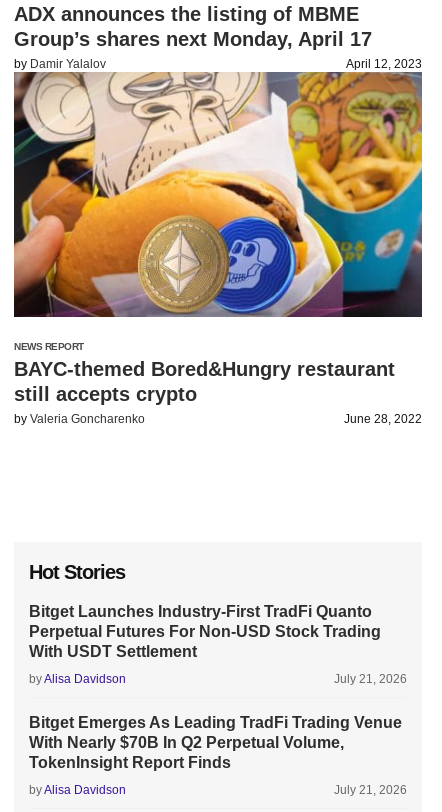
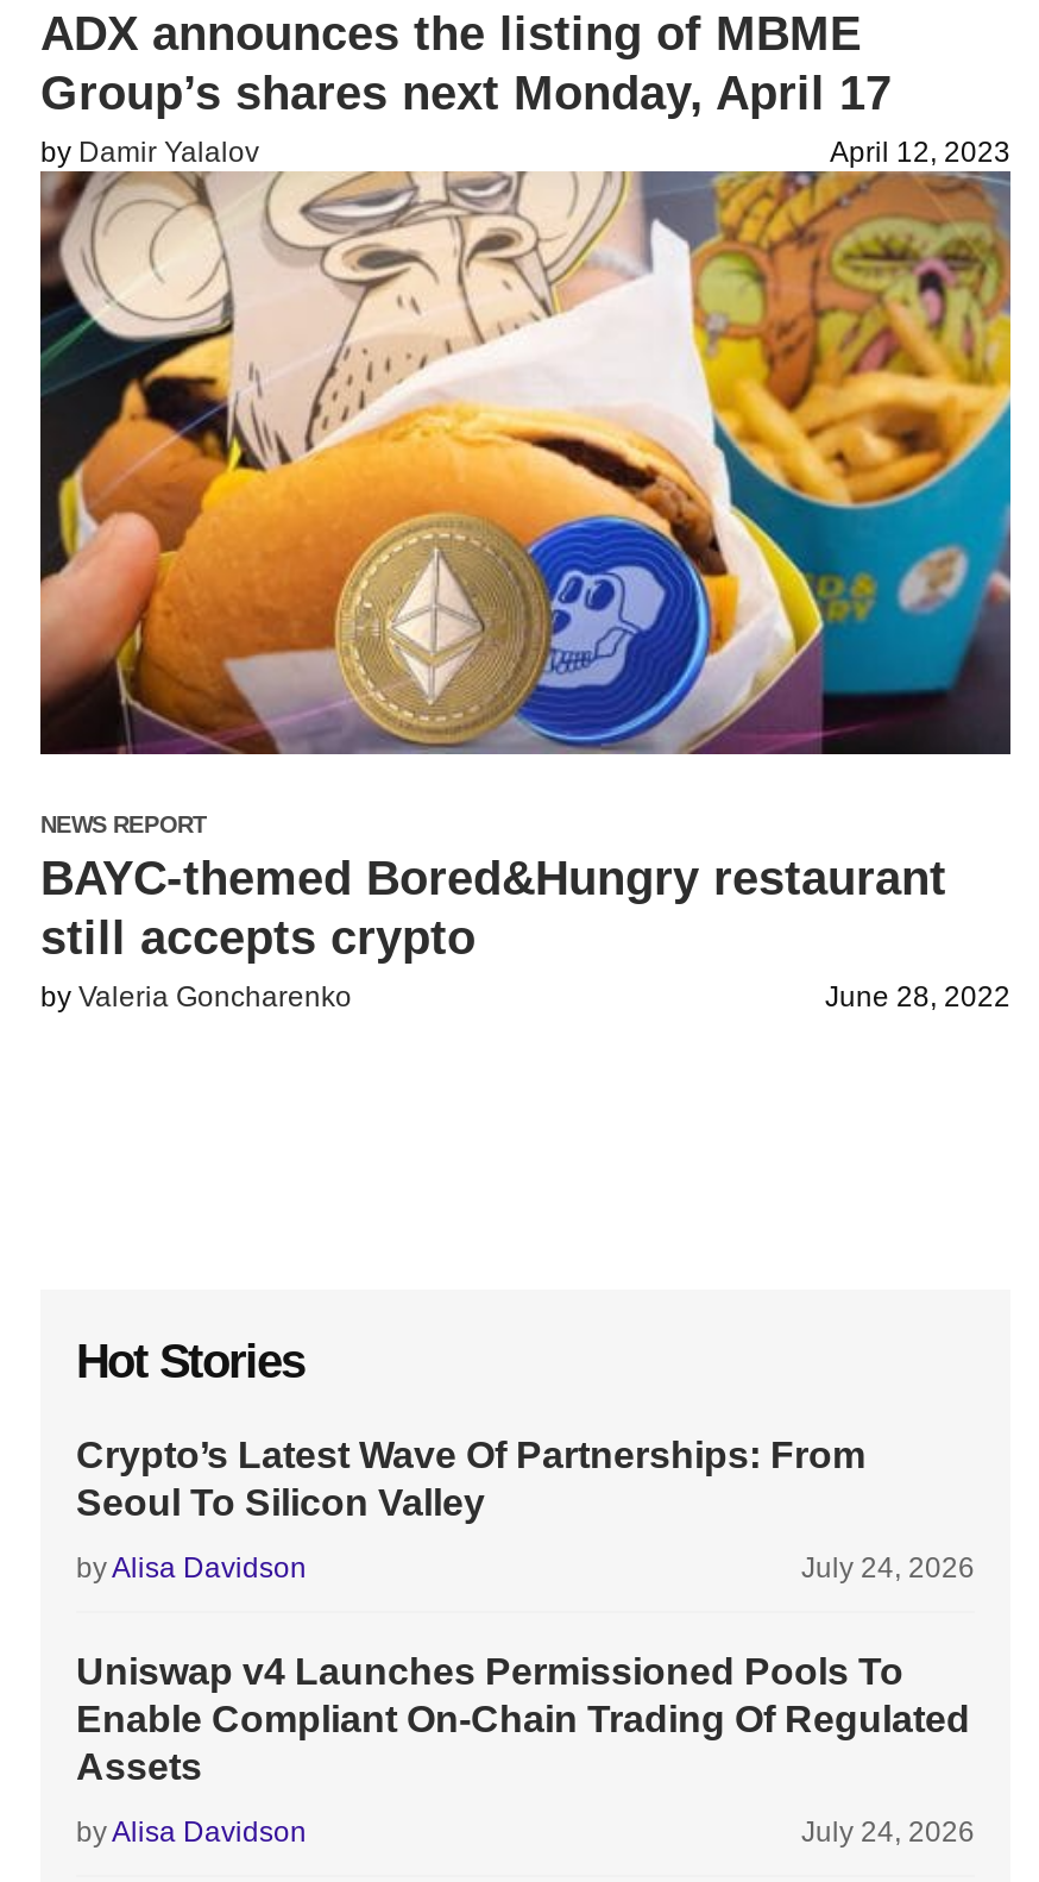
- Bitget Launches Industry-First TradFi Quanto
- Perpetual Futures For Non-USD Stock Trading
- With USDT Settlement
+ Crypto’s Latest Wave Of Partnerships: From
+ Seoul To Silicon Valley

- July 21, 2026
+ July 24, 2026

- Bitget Emerges As Leading TradFi Trading Venue
- With Nearly $70B In Q2 Perpetual Volume,
- TokenInsight Report Finds
+ Uniswap v4 Launches Permissioned Pools To
+ Enable Compliant On-Chain Trading Of Regulated
+ Assets

- July 21, 2026
+ July 24, 2026
